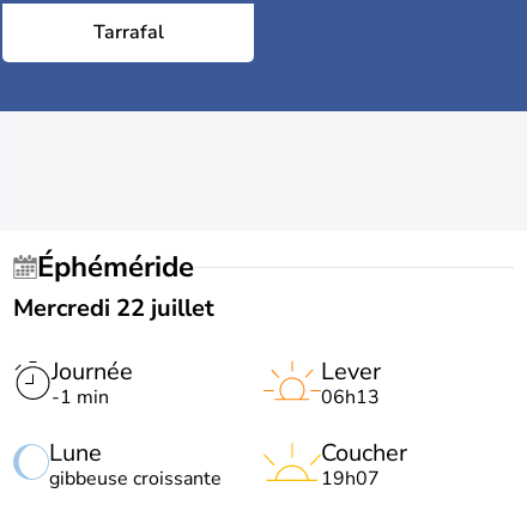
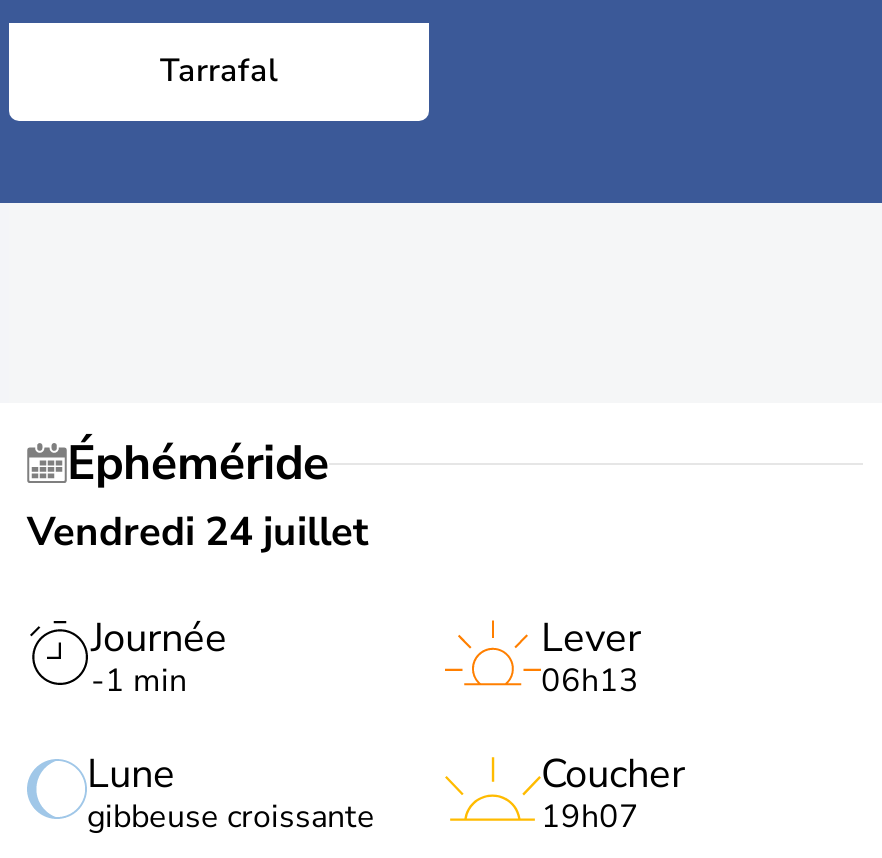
- Mercredi 22 juillet
+ Vendredi 24 juillet
